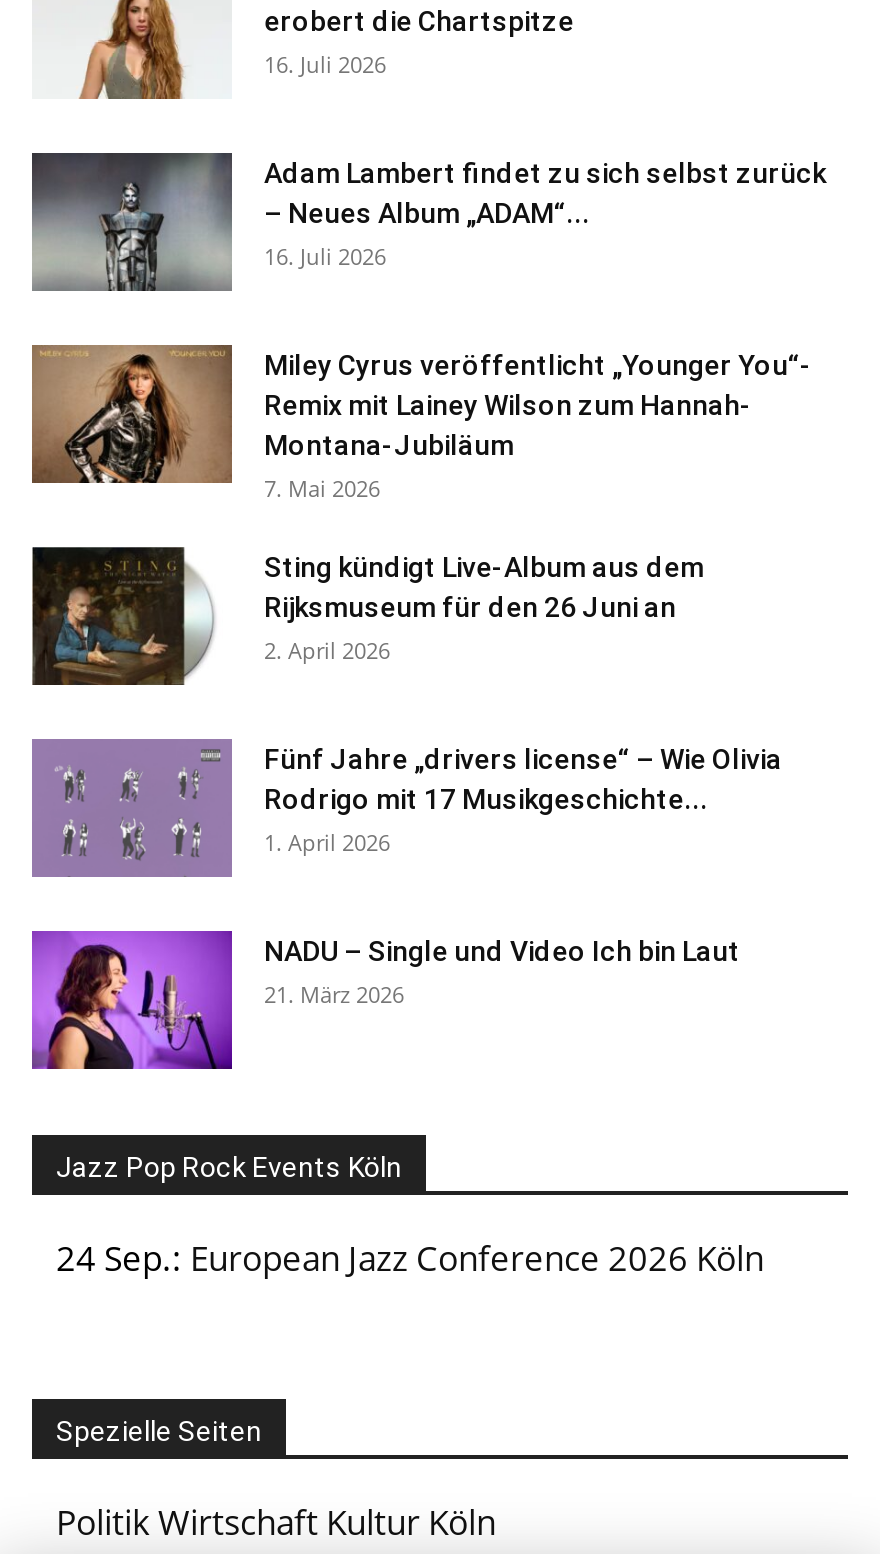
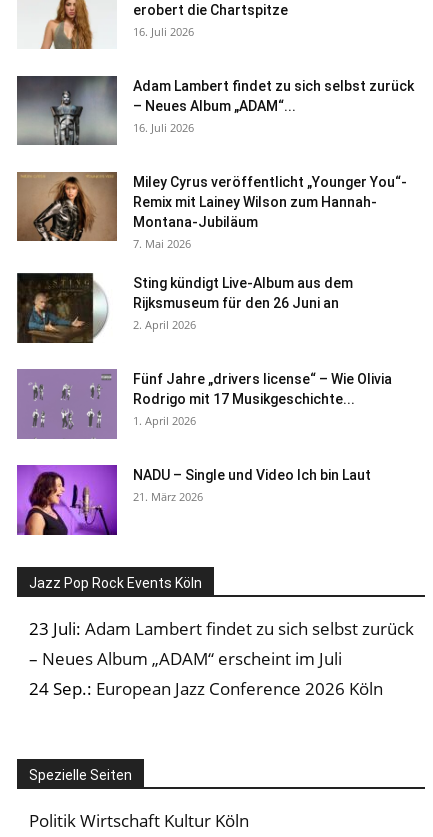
+ 23 Juli: Adam Lambert findet zu sich selbst zurück
+ – Neues Album „ADAM“ erscheint im Juli
